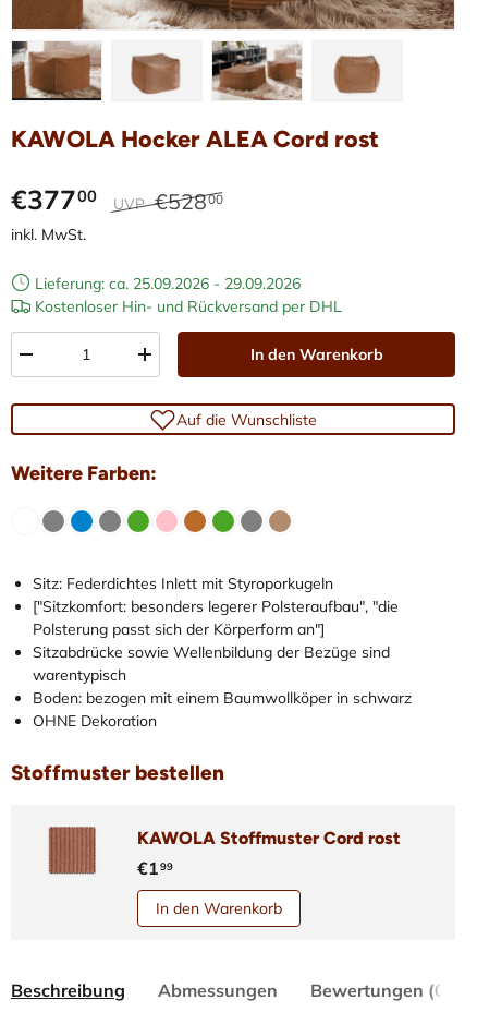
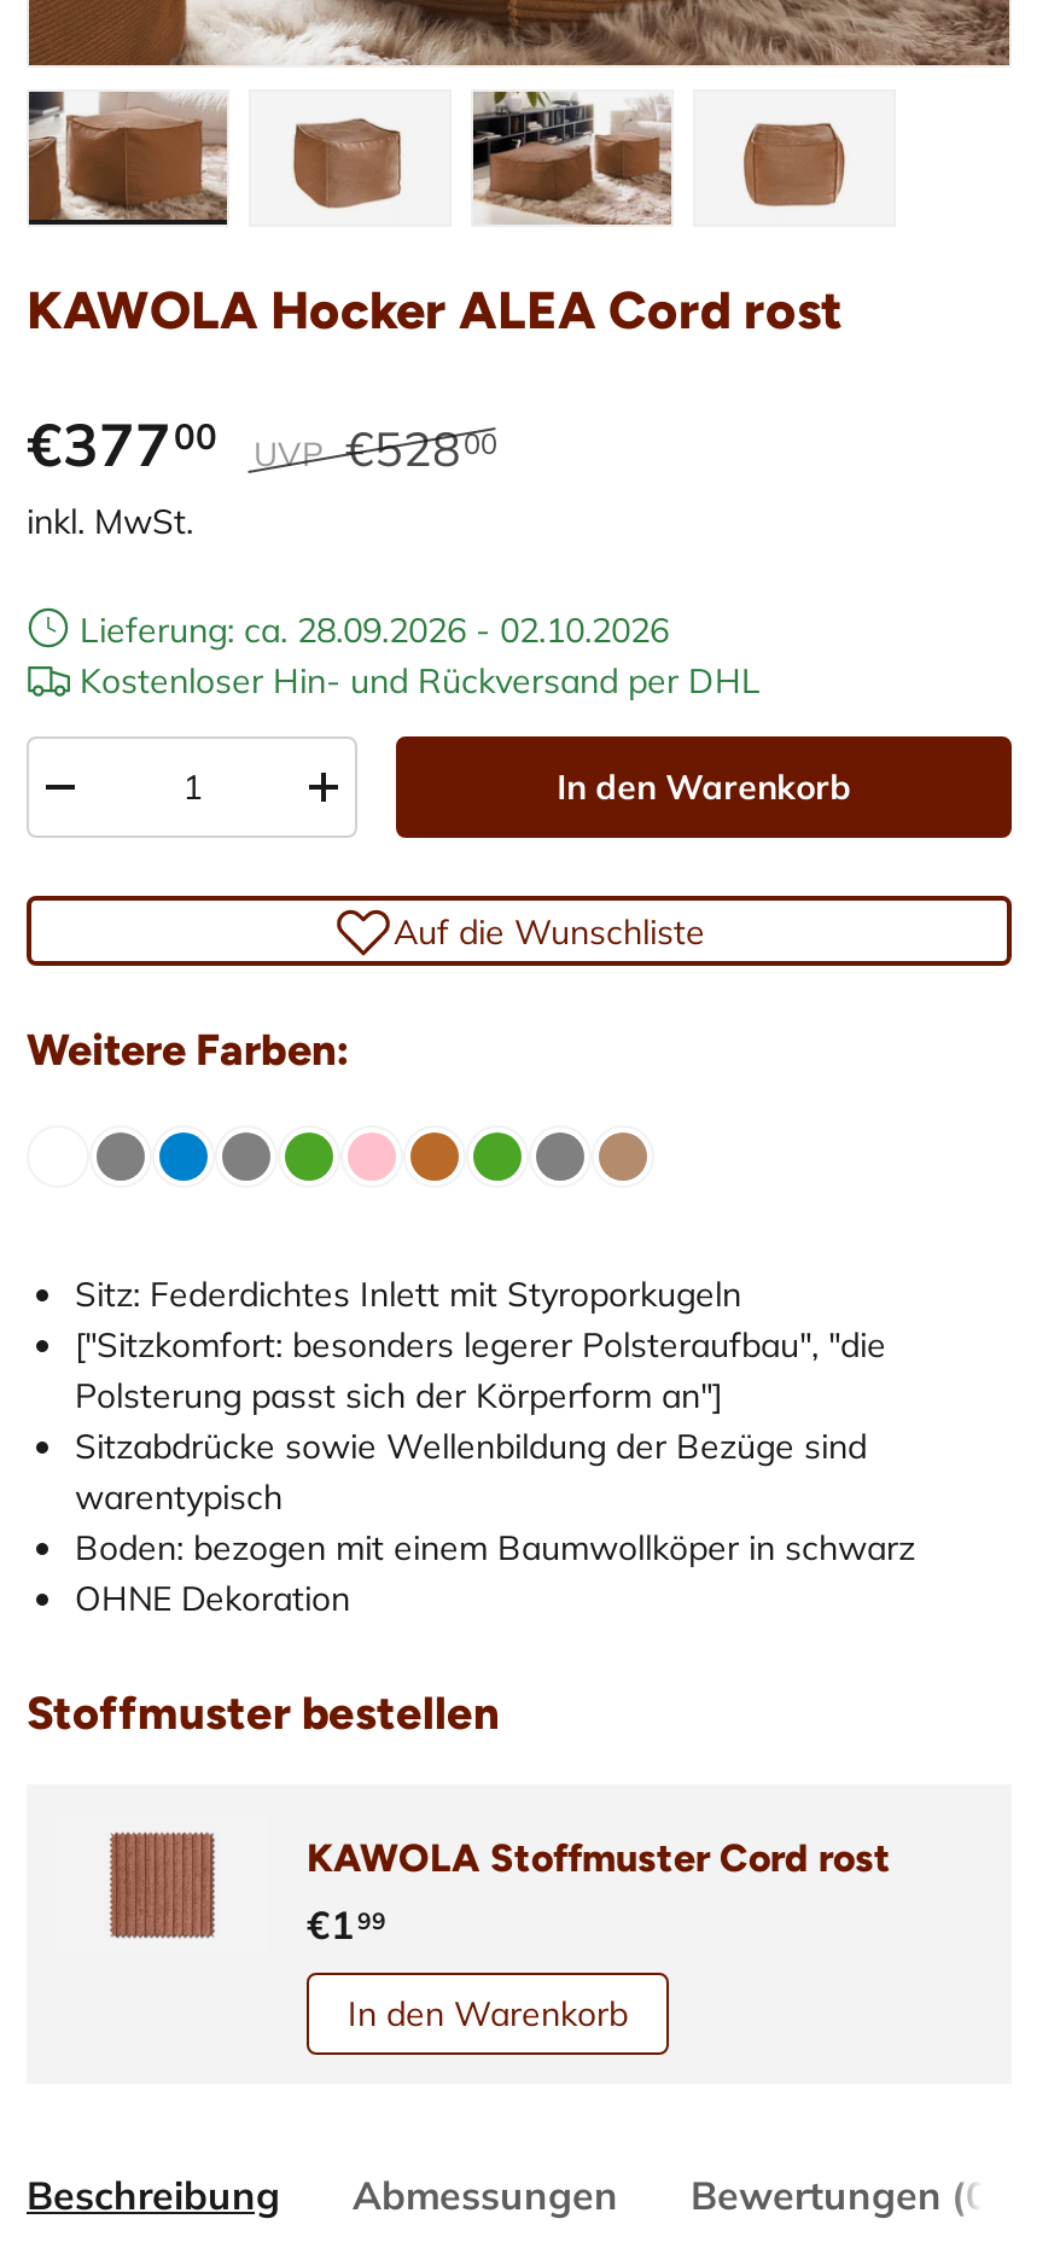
- Lieferung: ca. 25.09.2026 - 29.09.2026
+ Lieferung: ca. 28.09.2026 - 02.10.2026
